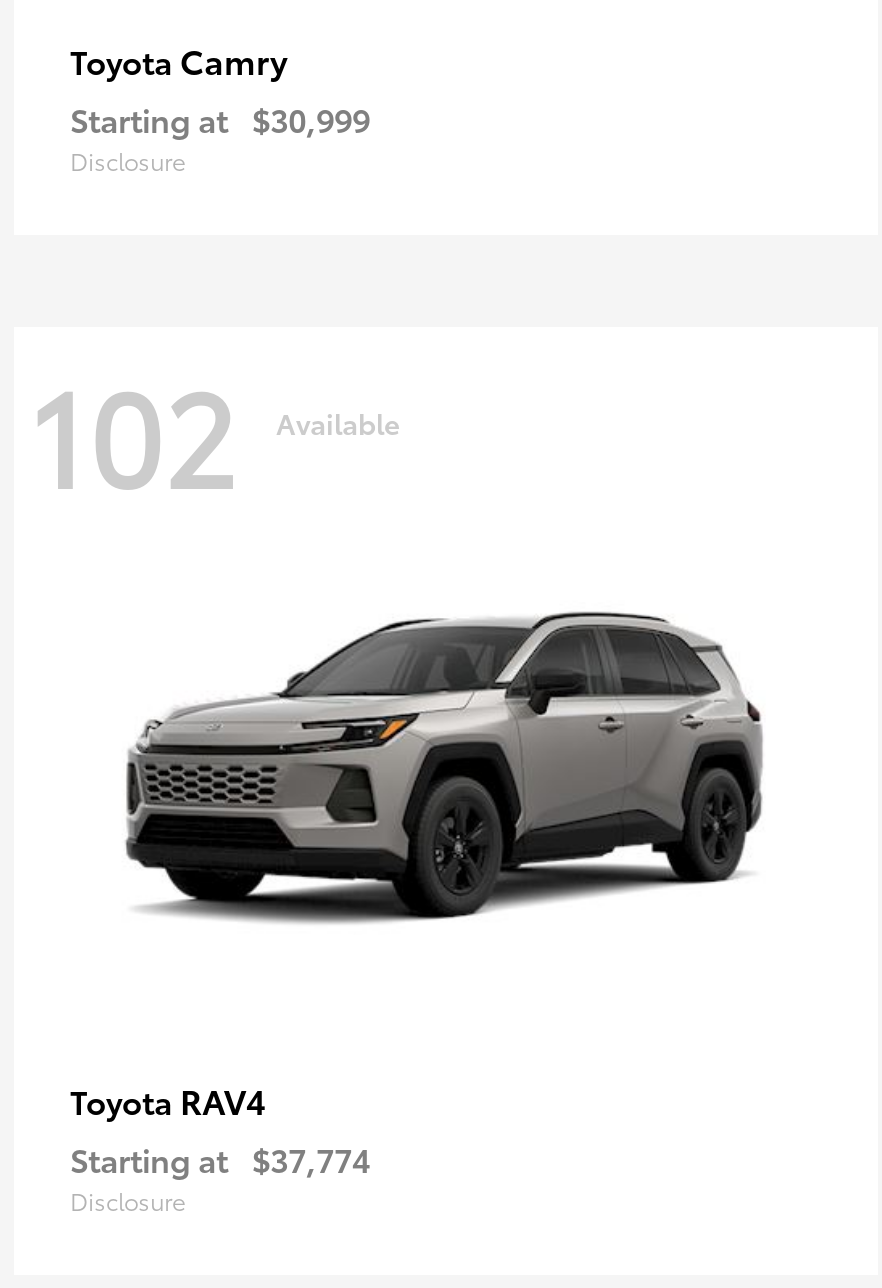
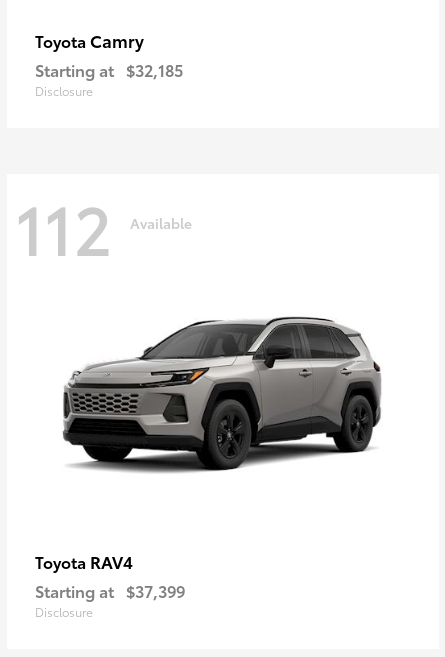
- Starting at $30,999
+ Starting at $32,185

- 102 Available
+ 112 Available

- Starting at $37,774
+ Starting at $37,399
